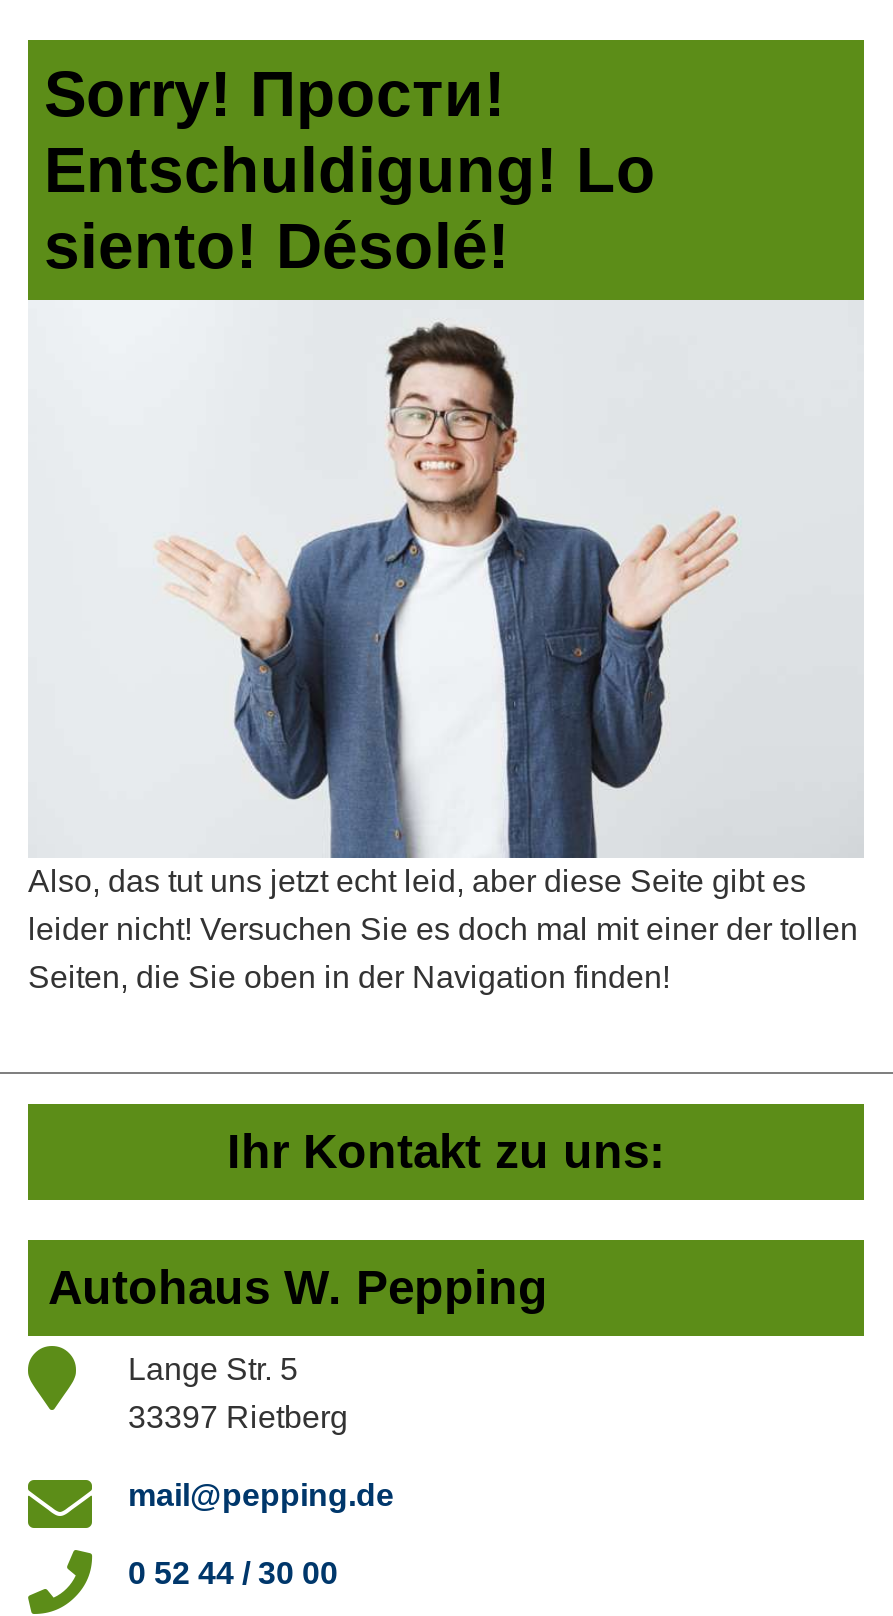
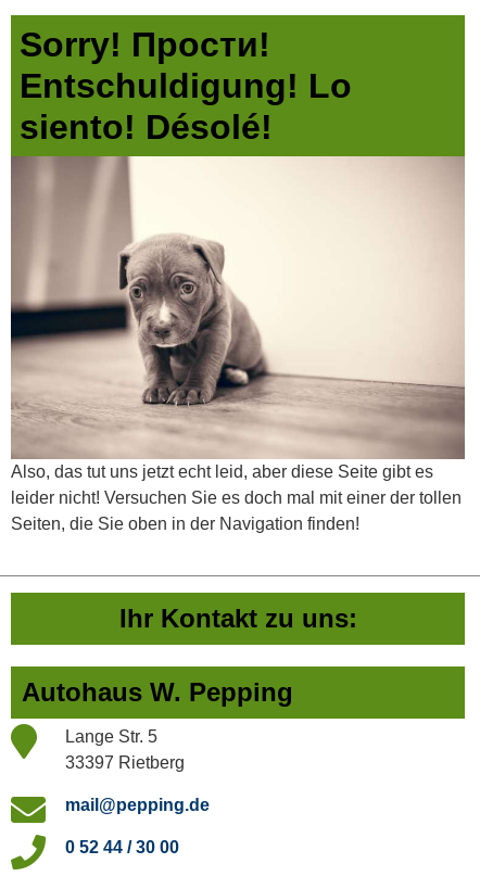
- [image]
+ [image]
